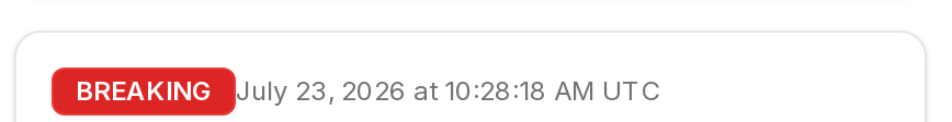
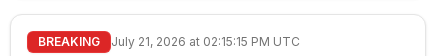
- BREAKING July 23, 2026 at 10:28:18 AM UTC
+ BREAKING July 21, 2026 at 02:15:15 PM UTC
